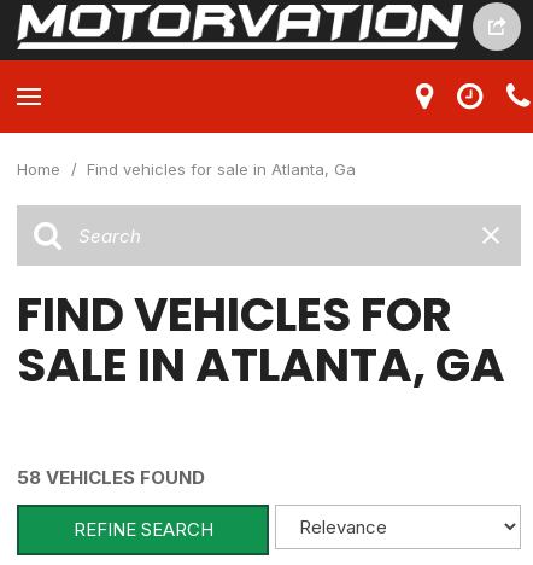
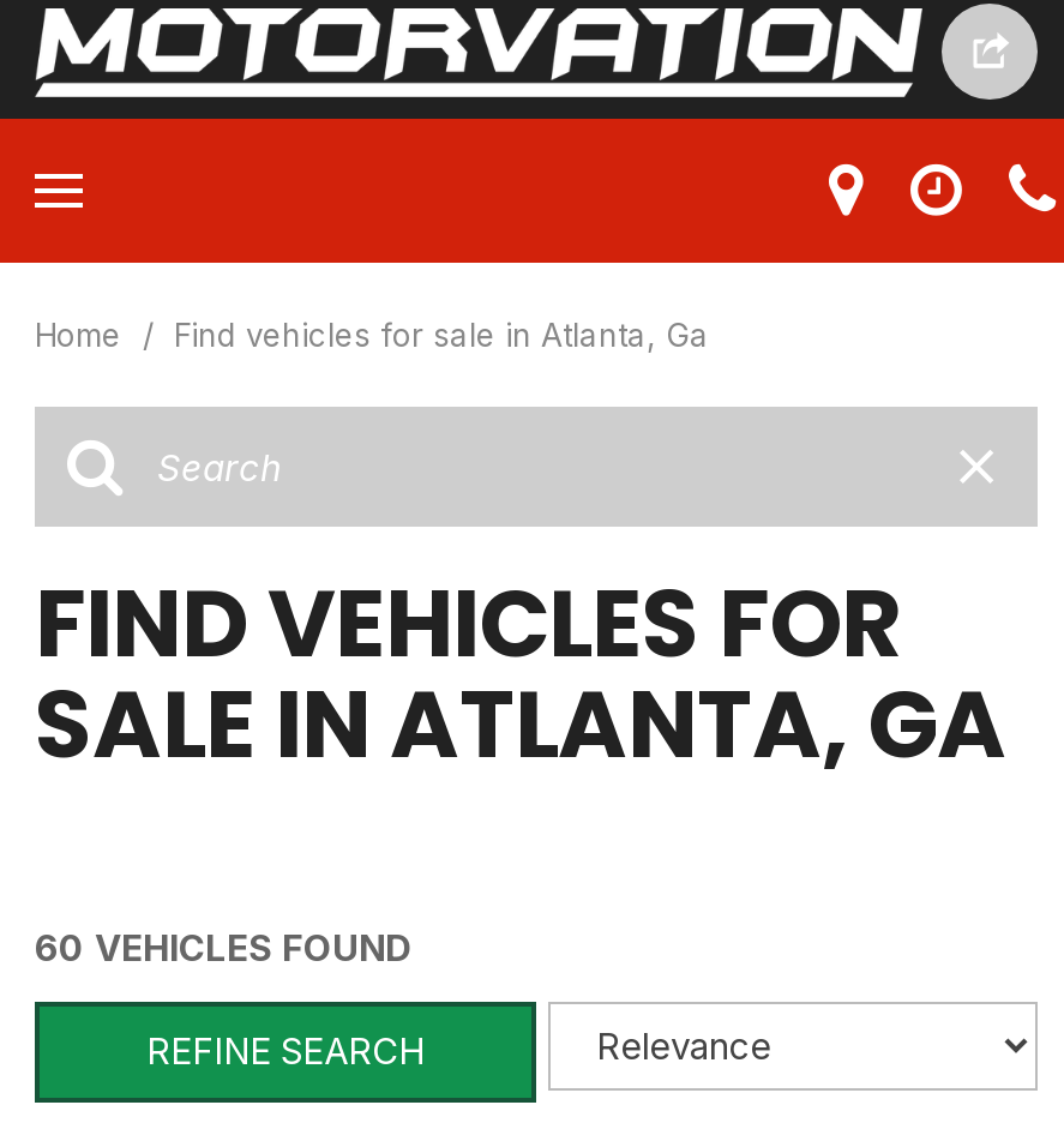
- 58 VEHICLES FOUND
+ 60 VEHICLES FOUND
